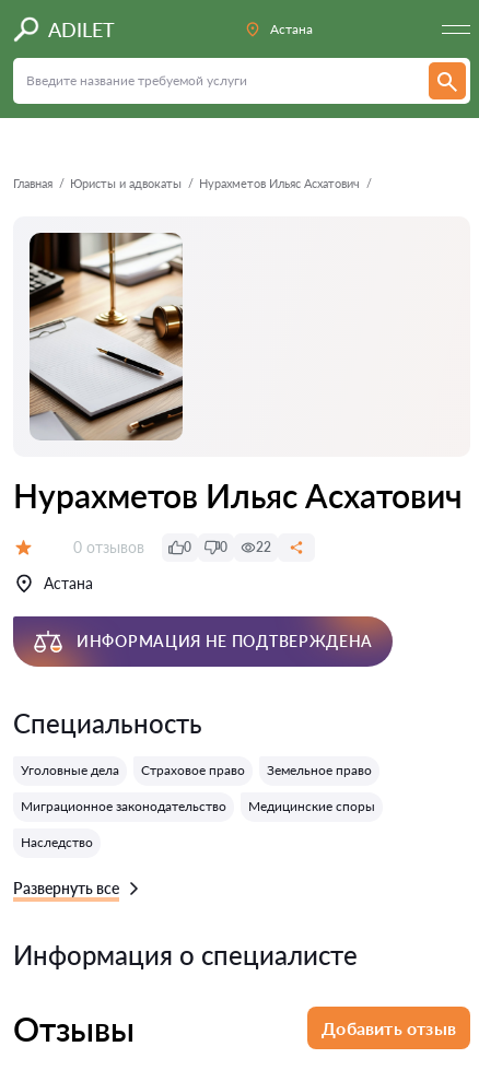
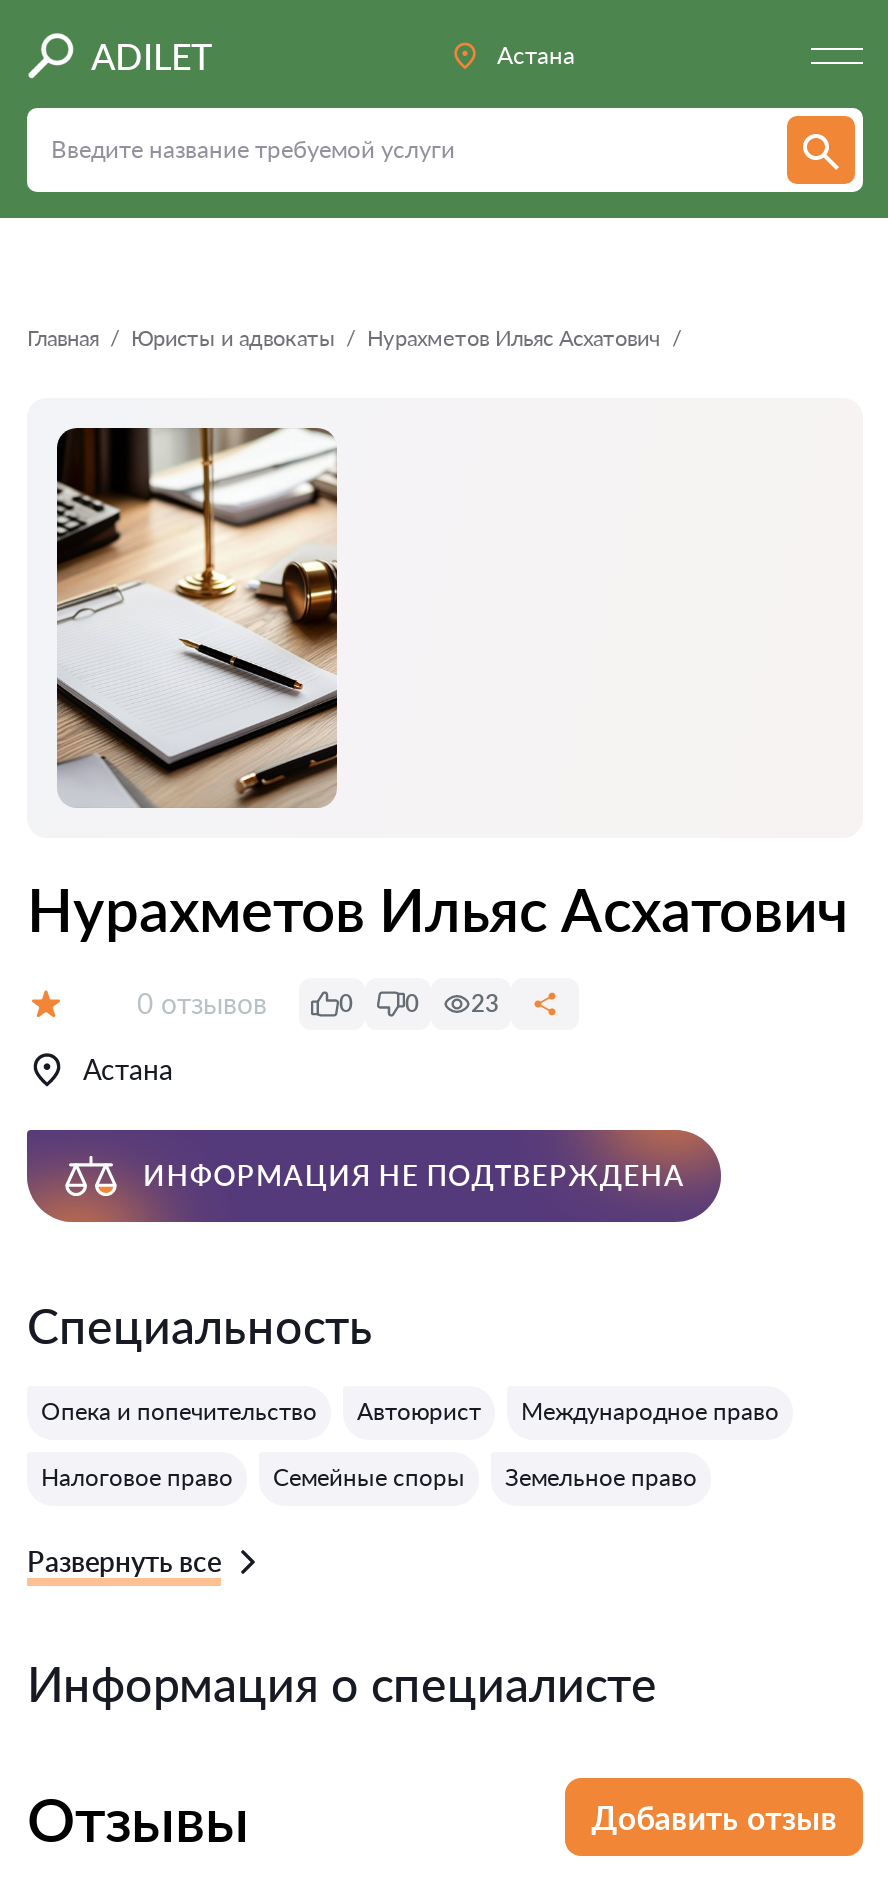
- 22
+ 23

- Уголовные дела
- Страховое право
+ Опека и попечительство
+ Автоюрист
+ Международное право
+ Налоговое право
+ Семейные споры

moved down: Земельное право

- Миграционное законодательство
- Медицинские споры
- Наследство
